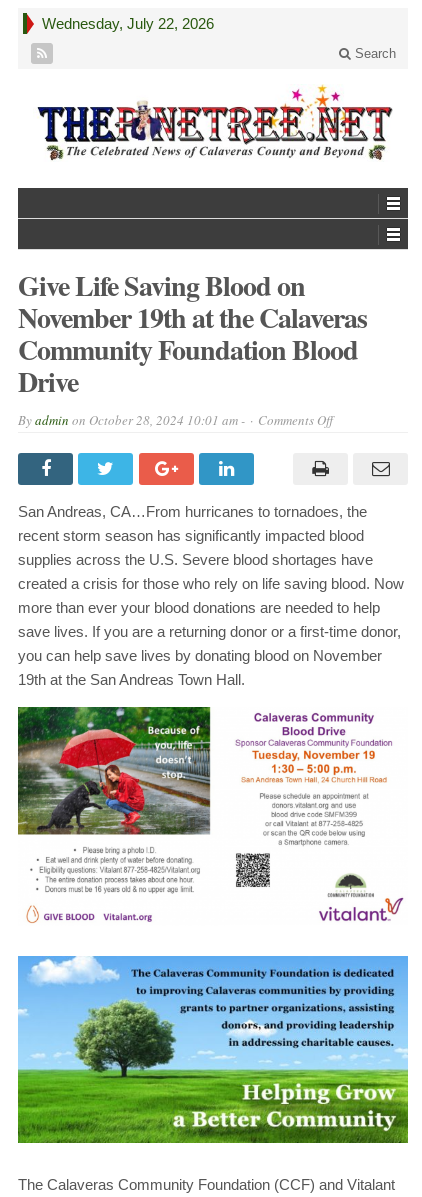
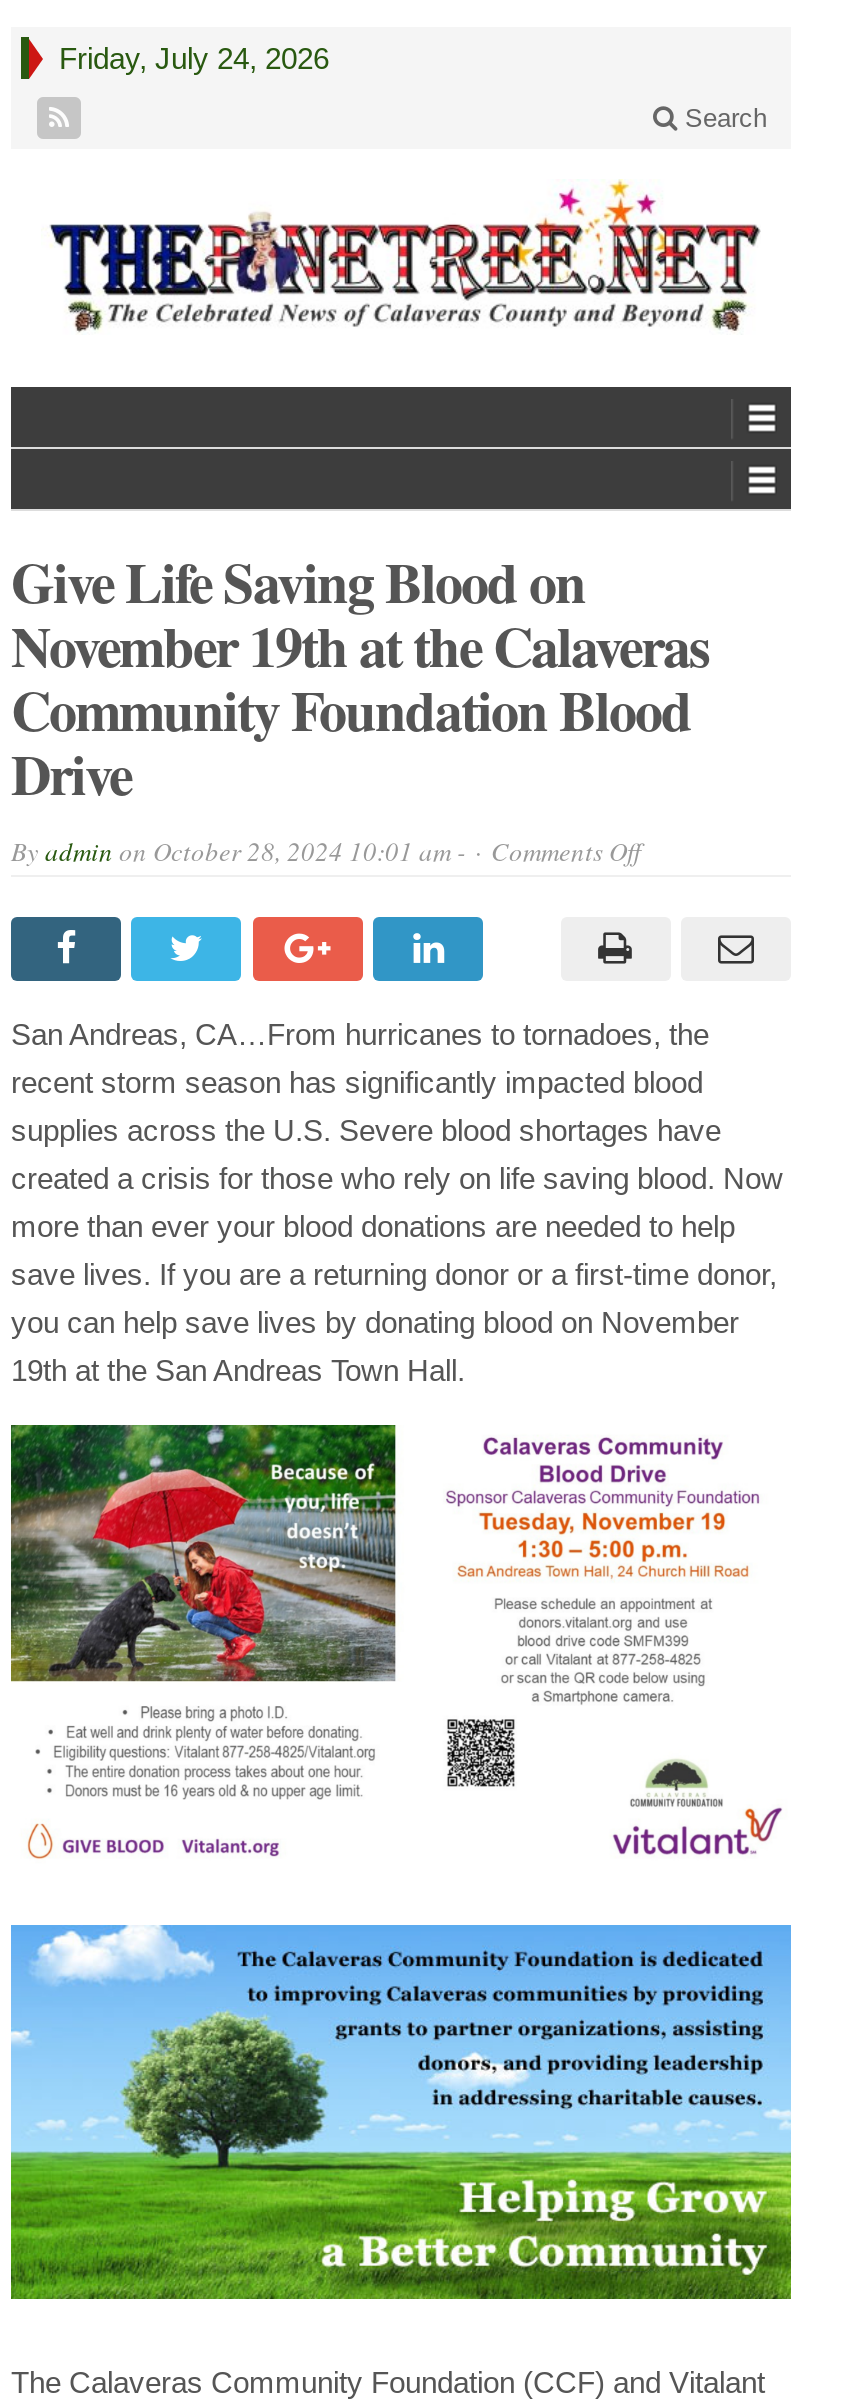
- Wednesday, July 22, 2026
+ Friday, July 24, 2026
